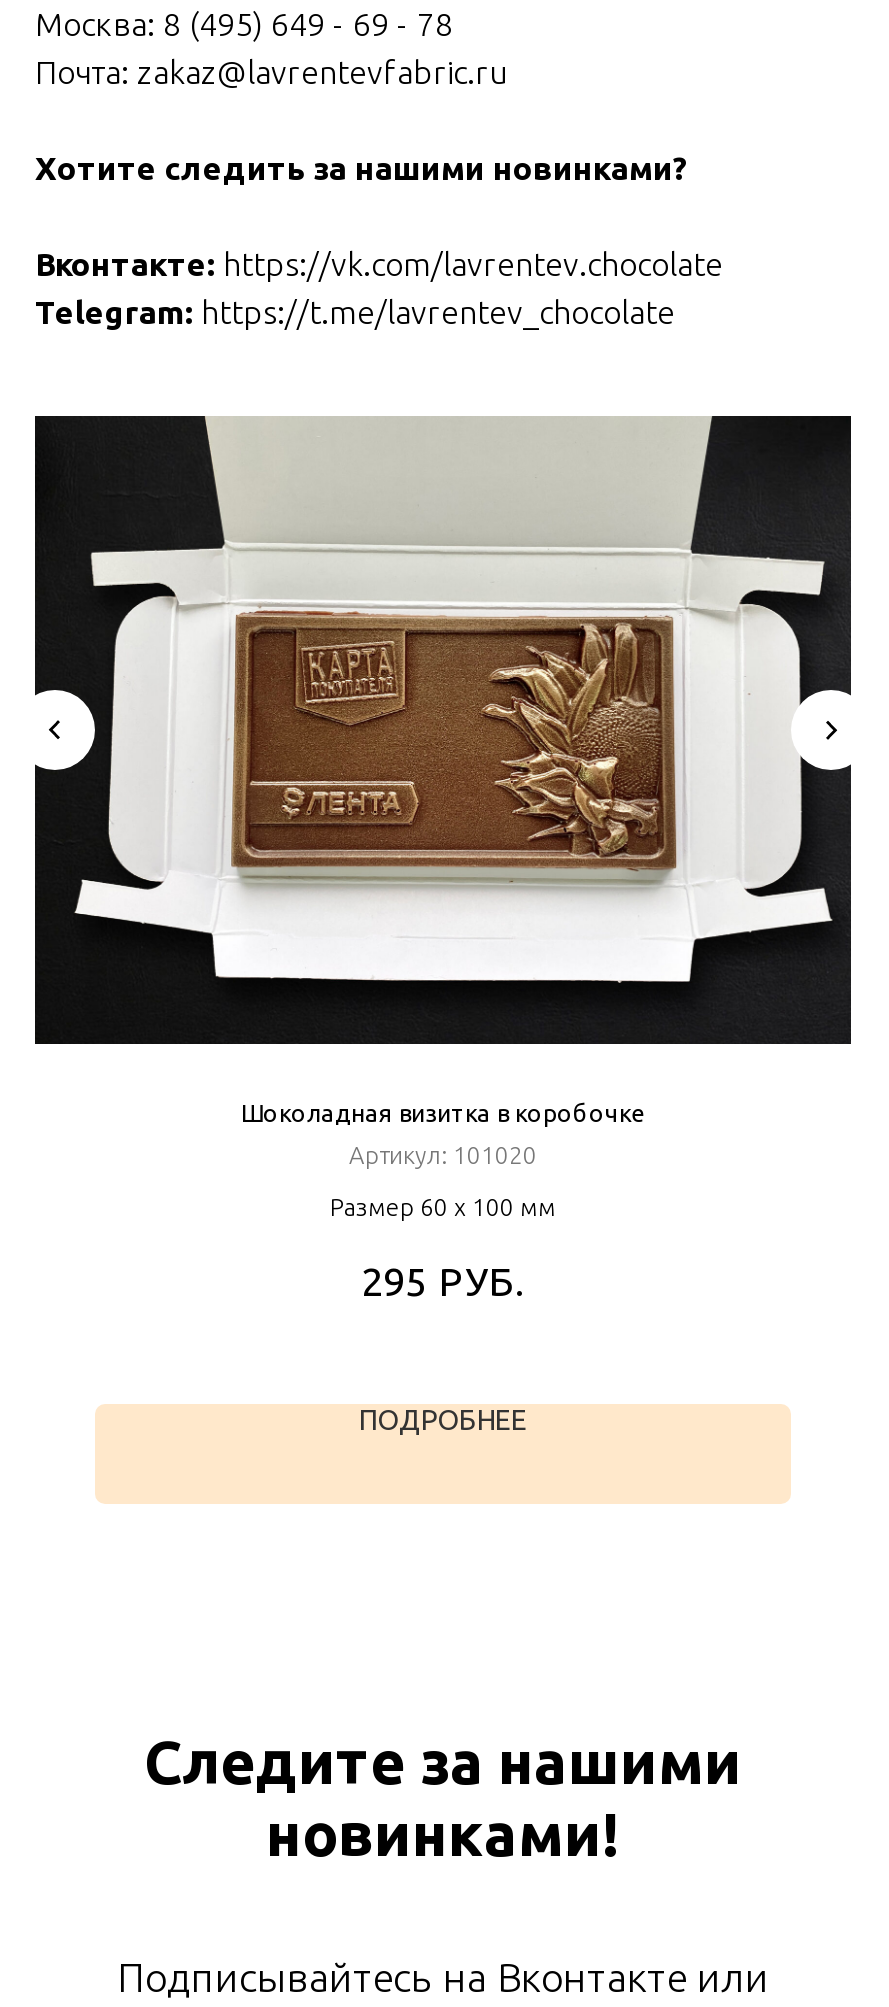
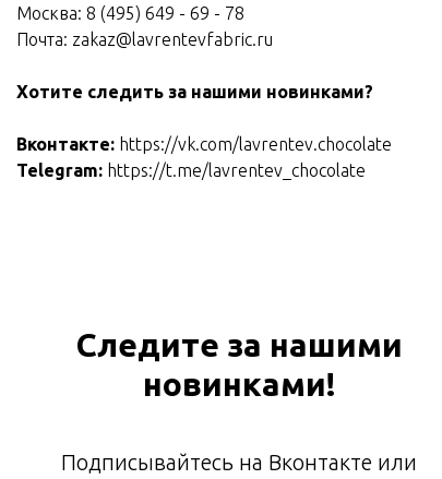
- [image]
- Шоколадная визитка в коробочке
- Артикул: 101020
- Размер 60 х 100 мм
- 295 РУБ.
- ПОДРОБНЕЕ
